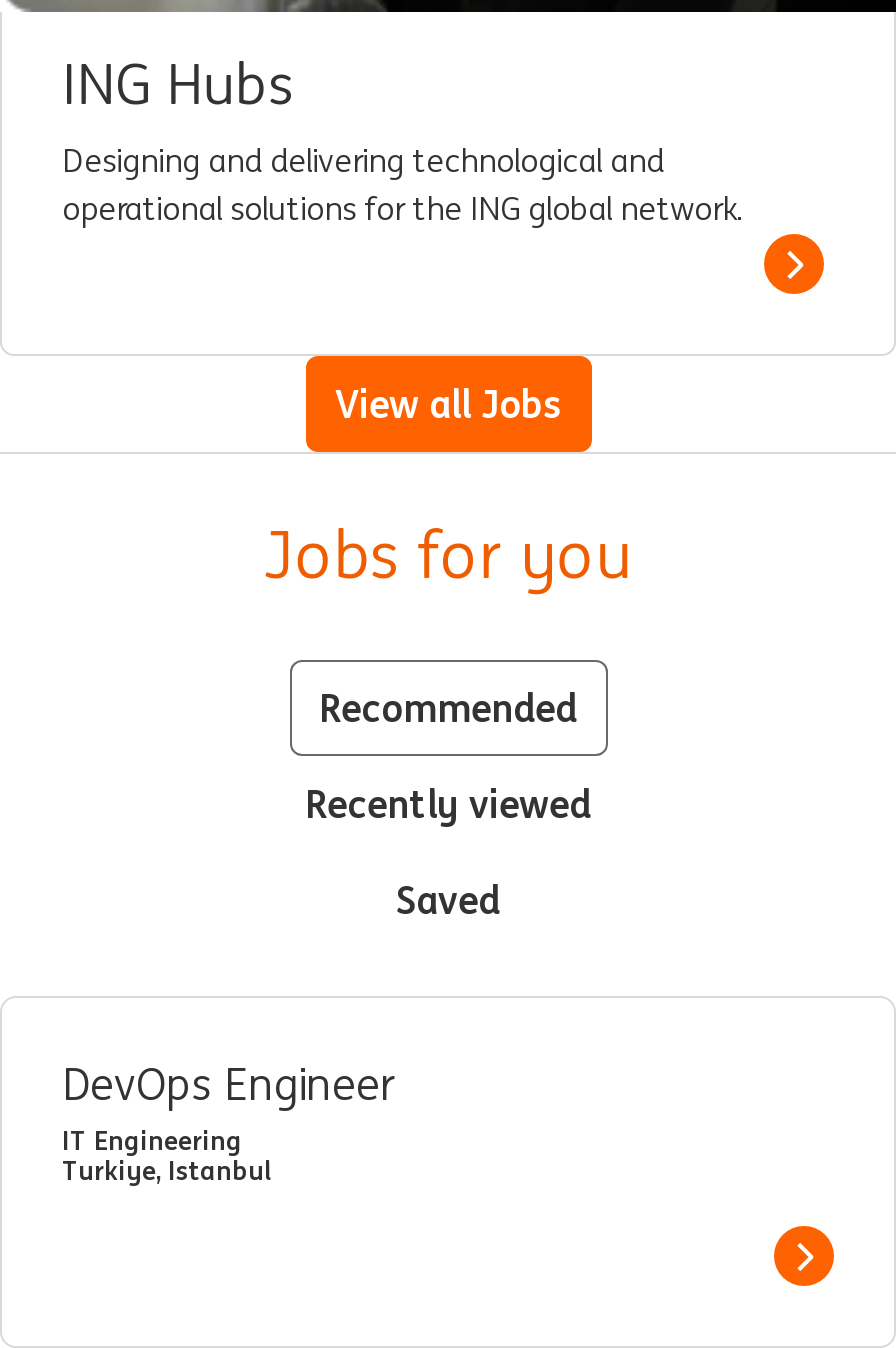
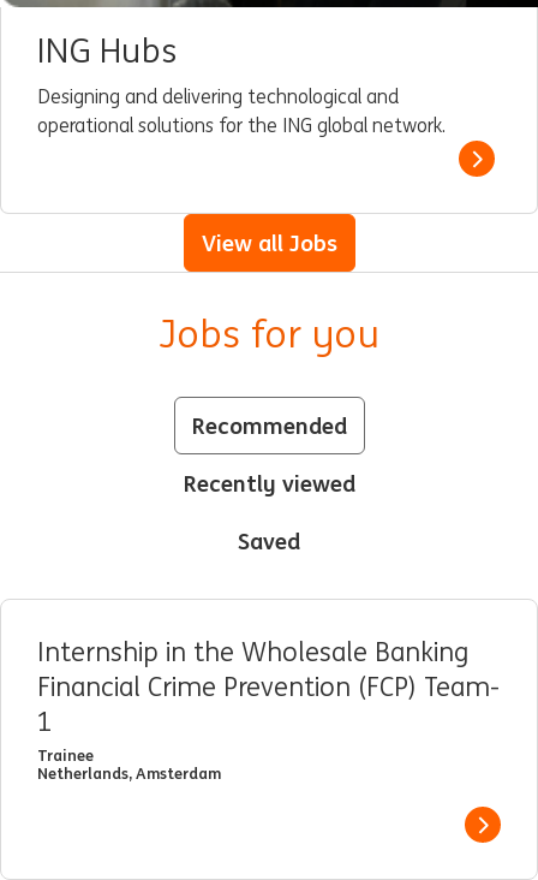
- DevOps Engineer
- IT Engineering
- Turkiye, Istanbul
+ Internship in the Wholesale Banking
+ Financial Crime Prevention (FCP) Team-
+ 1
+ Trainee
+ Netherlands, Amsterdam
